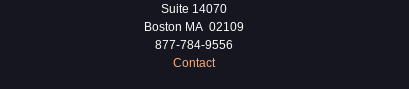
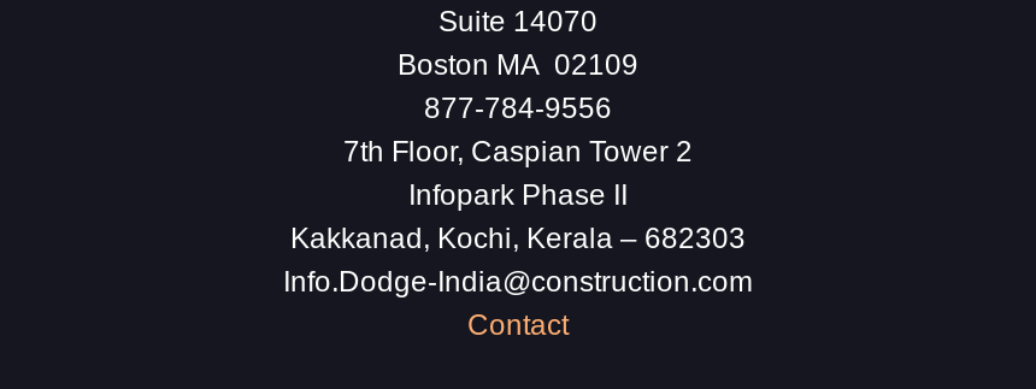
+ 7th Floor, Caspian Tower 2
+ Infopark Phase II
+ Kakkanad, Kochi, Kerala – 682303
+ Info.Dodge-India@construction.com
